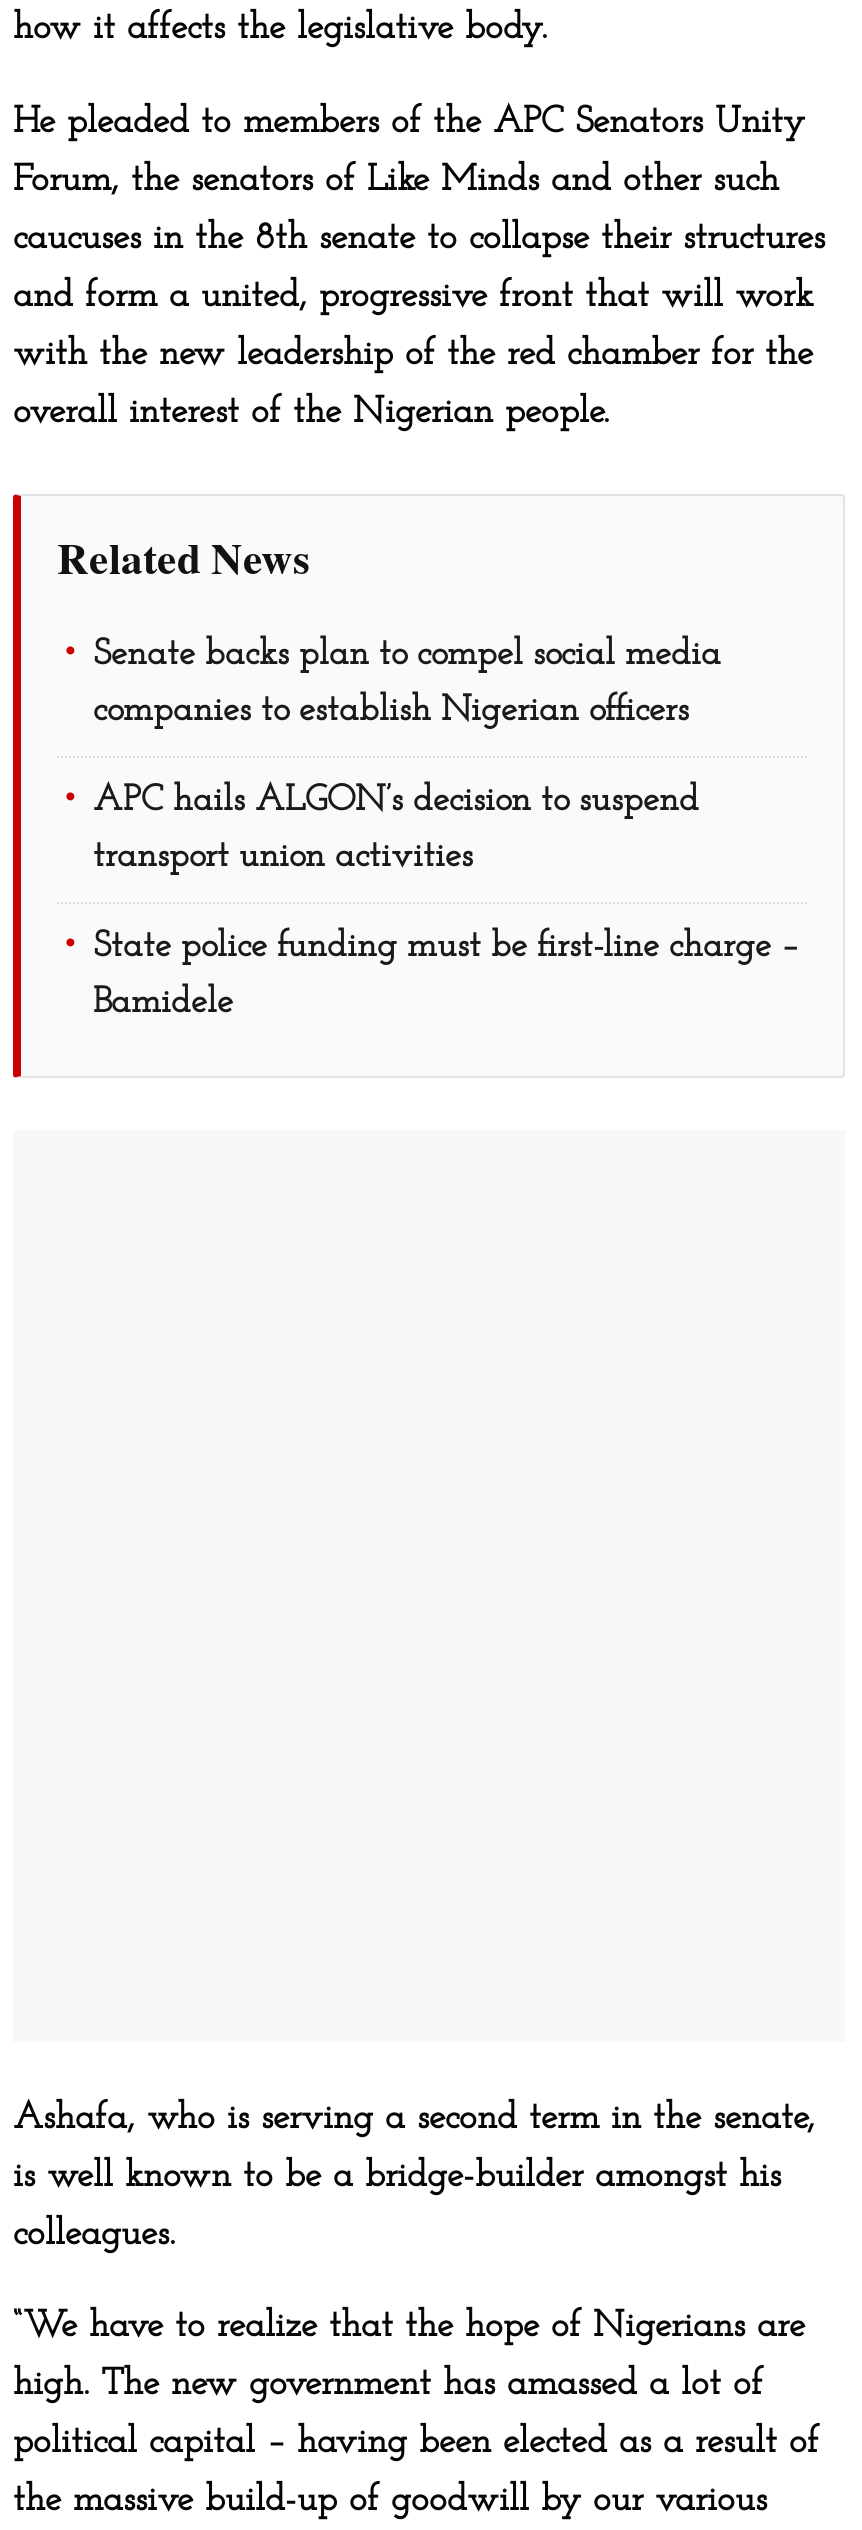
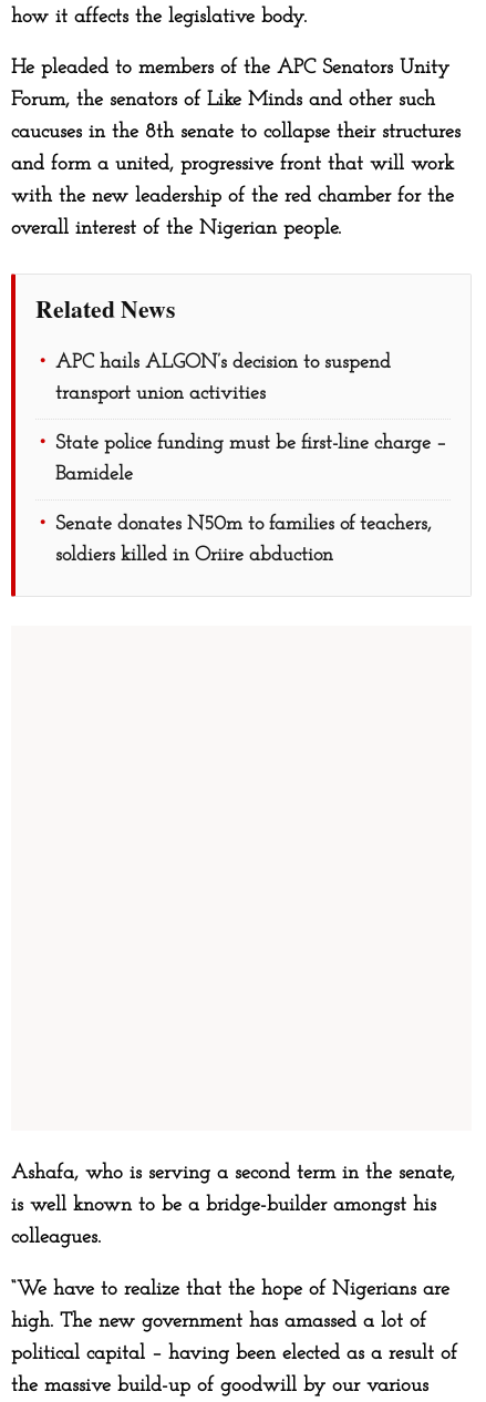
- Senate backs plan to compel social media
- companies to establish Nigerian officers

moved up: APC hails ALGON’s decision to suspend | transport union activities | State police funding must be first-line charge – | Bamidele

+ Senate donates N50m to families of teachers,
+ soldiers killed in Oriire abduction
